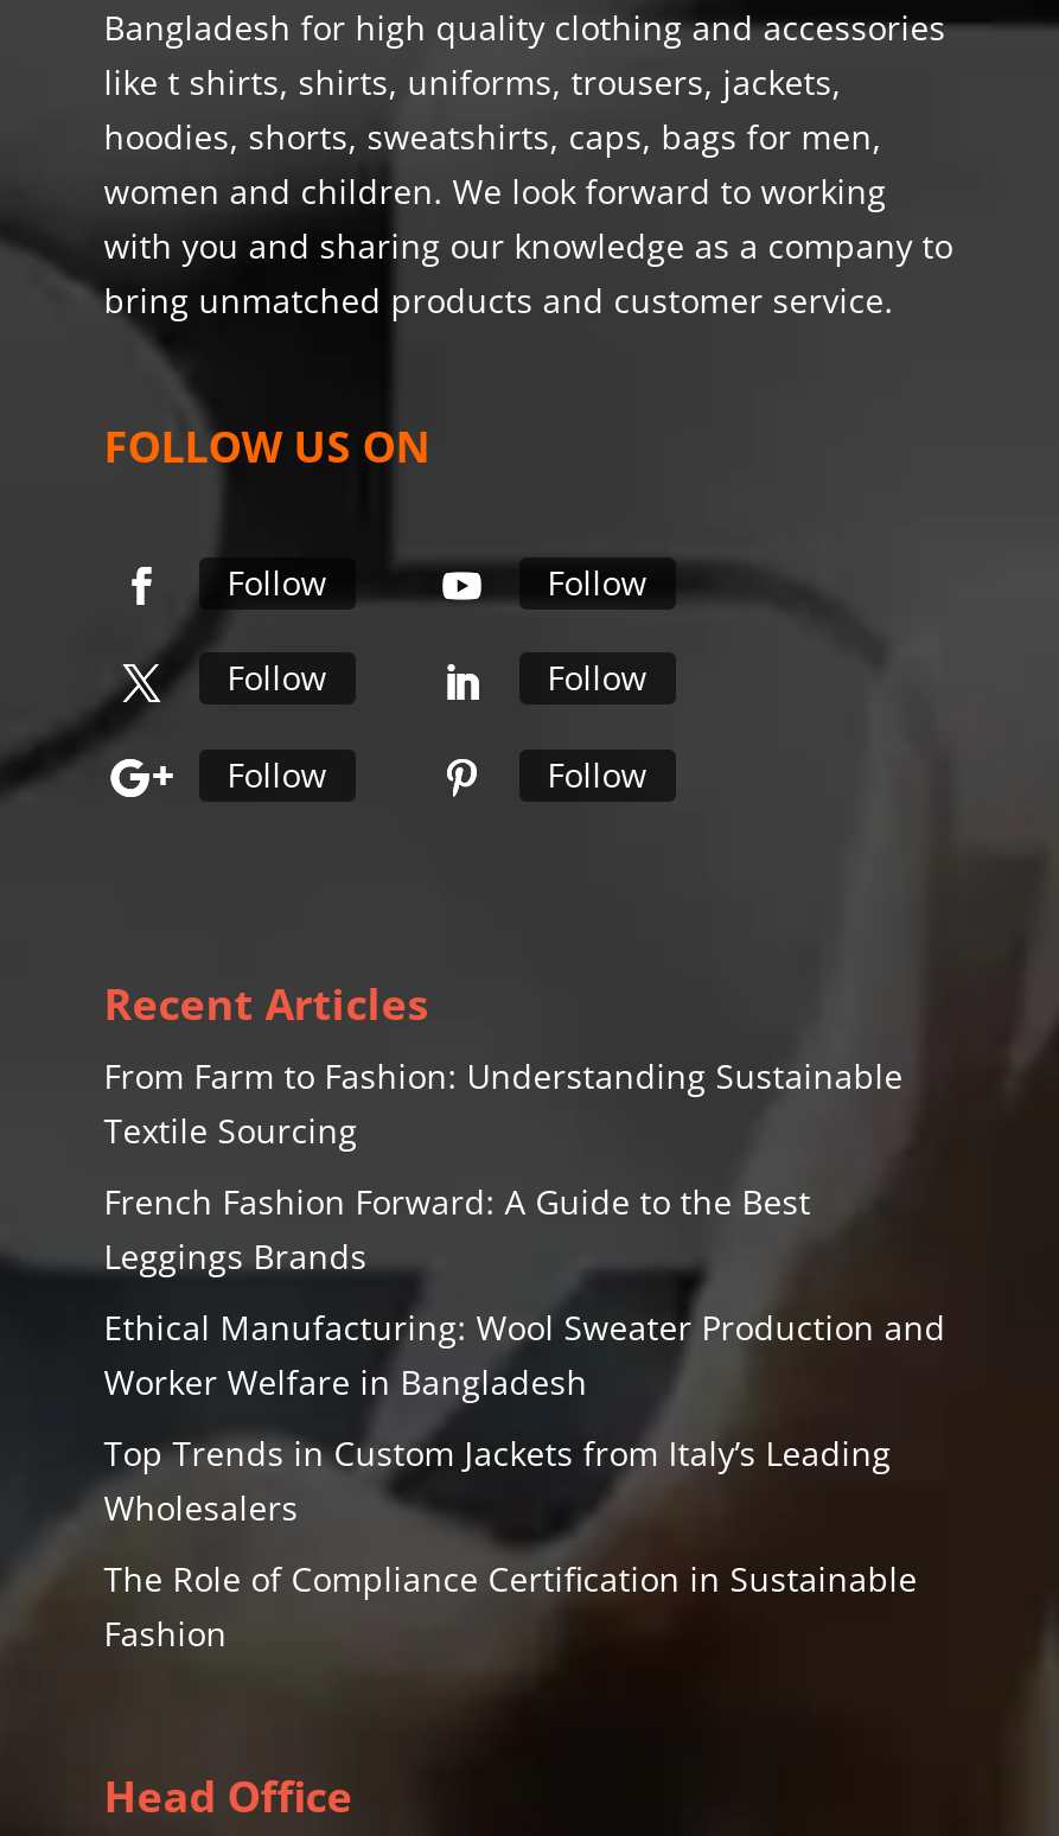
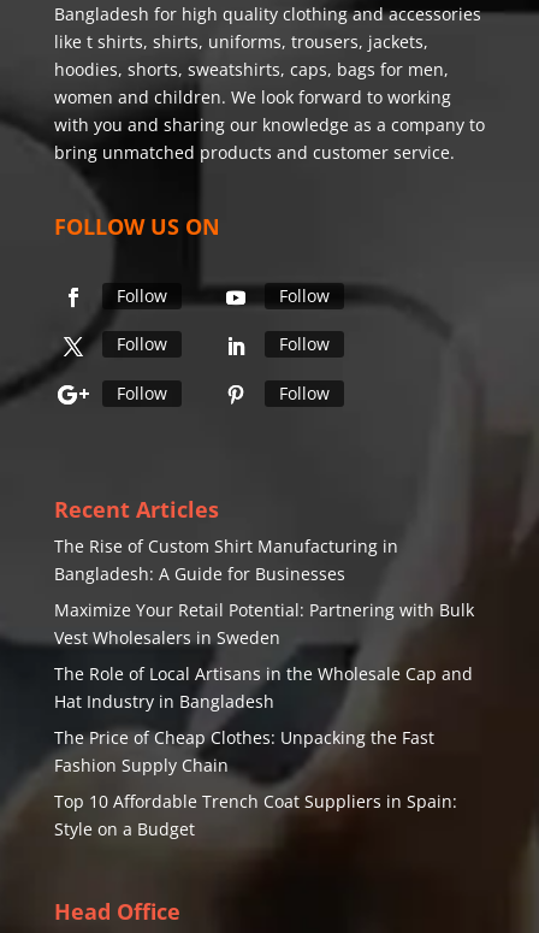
- From Farm to Fashion: Understanding Sustainable
- Textile Sourcing
+ The Rise of Custom Shirt Manufacturing in
+ Bangladesh: A Guide for Businesses

- French Fashion Forward: A Guide to the Best
- Leggings Brands
+ Maximize Your Retail Potential: Partnering with Bulk
+ Vest Wholesalers in Sweden

- Ethical Manufacturing: Wool Sweater Production and
- Worker Welfare in Bangladesh
+ The Role of Local Artisans in the Wholesale Cap and
+ Hat Industry in Bangladesh

- Top Trends in Custom Jackets from Italy’s Leading
- Wholesalers
+ The Price of Cheap Clothes: Unpacking the Fast
+ Fashion Supply Chain

- The Role of Compliance Certification in Sustainable
- Fashion
+ Top 10 Affordable Trench Coat Suppliers in Spain:
+ Style on a Budget
